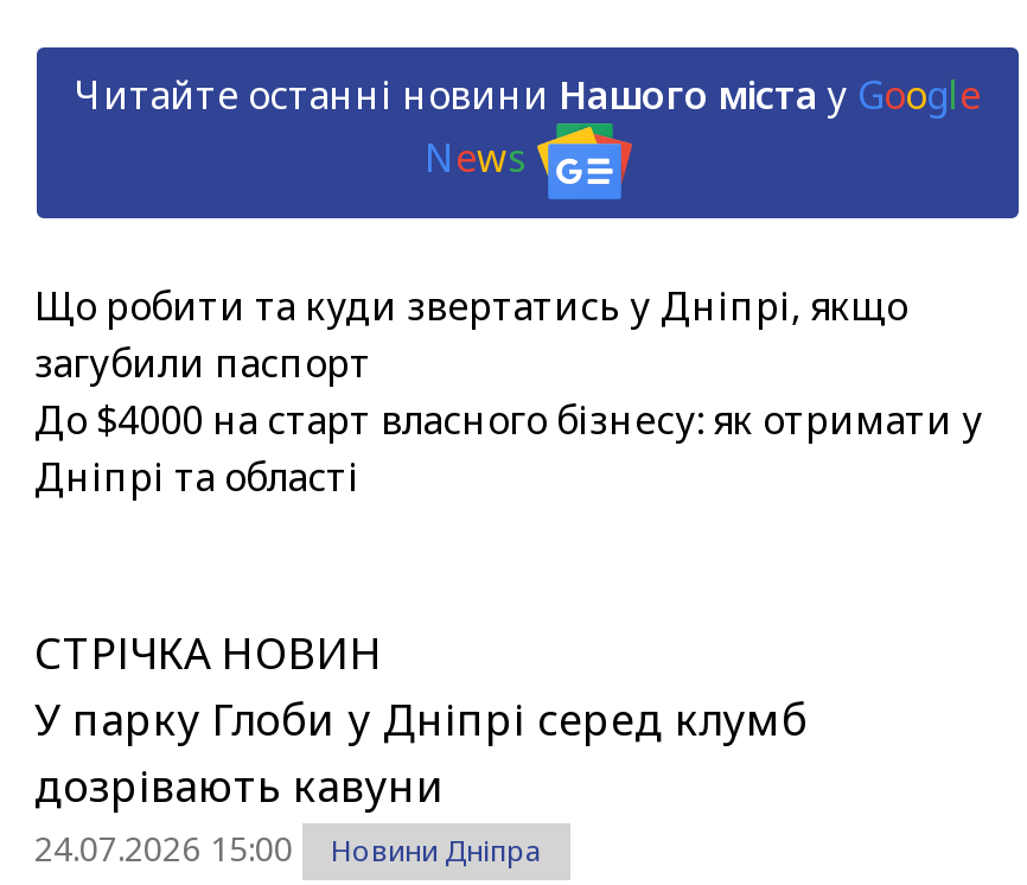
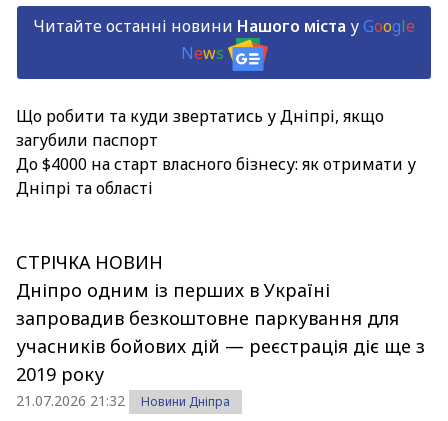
- У парку Глоби у Дніпрі серед клумб
- дозрівають кавуни
- 24.07.2026 15:00
+ Дніпро одним із перших в Україні
+ запровадив безкоштовне паркування для
+ учасників бойових дій — реєстрація діє ще з
+ 2019 року
+ 21.07.2026 21:32
